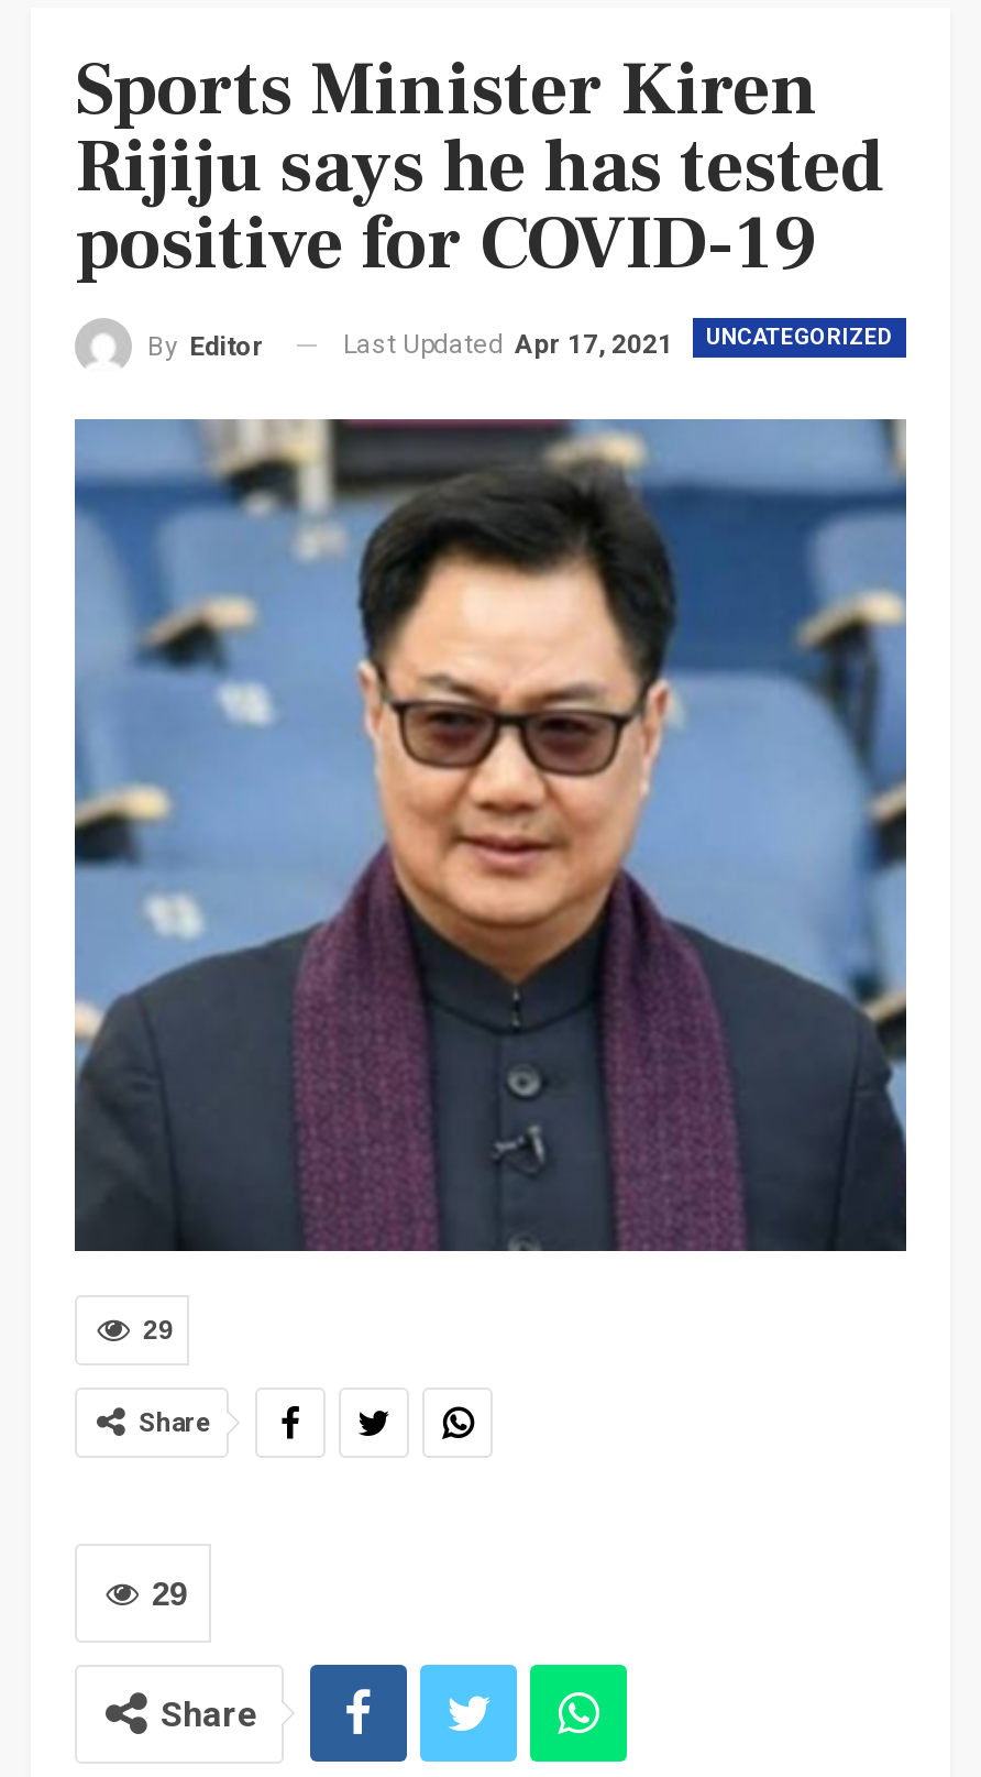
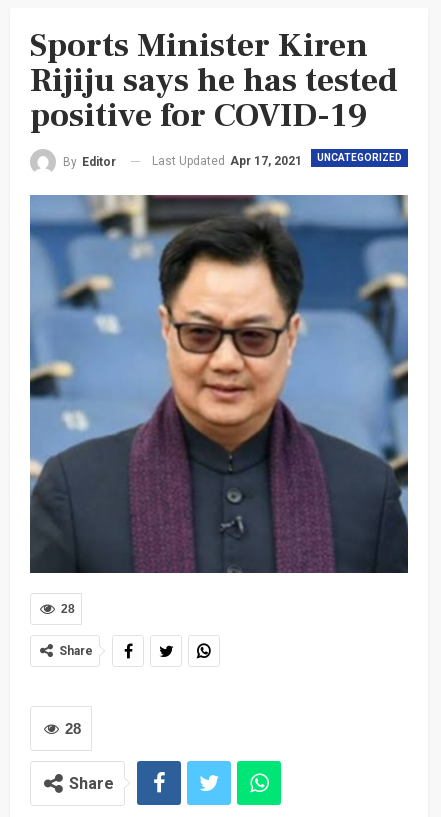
- 29
+ 28

- 29
+ 28
